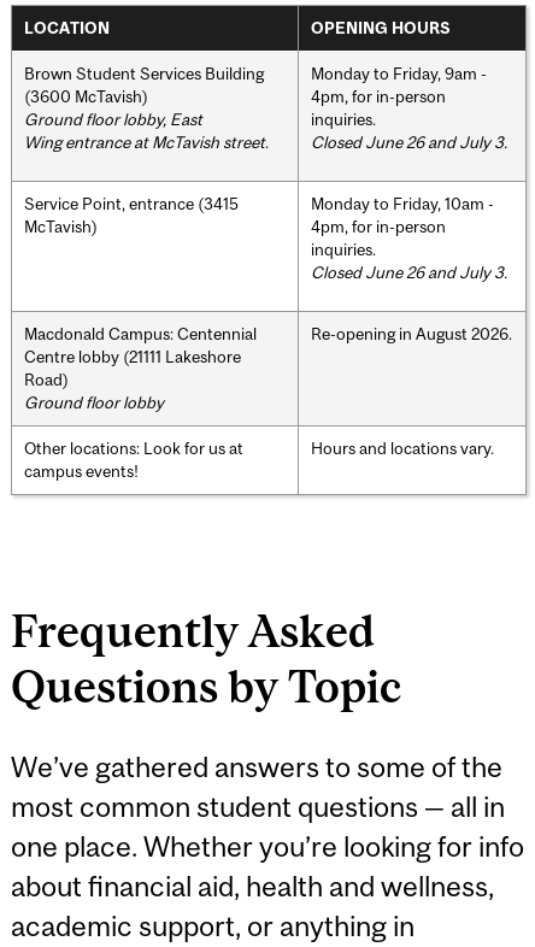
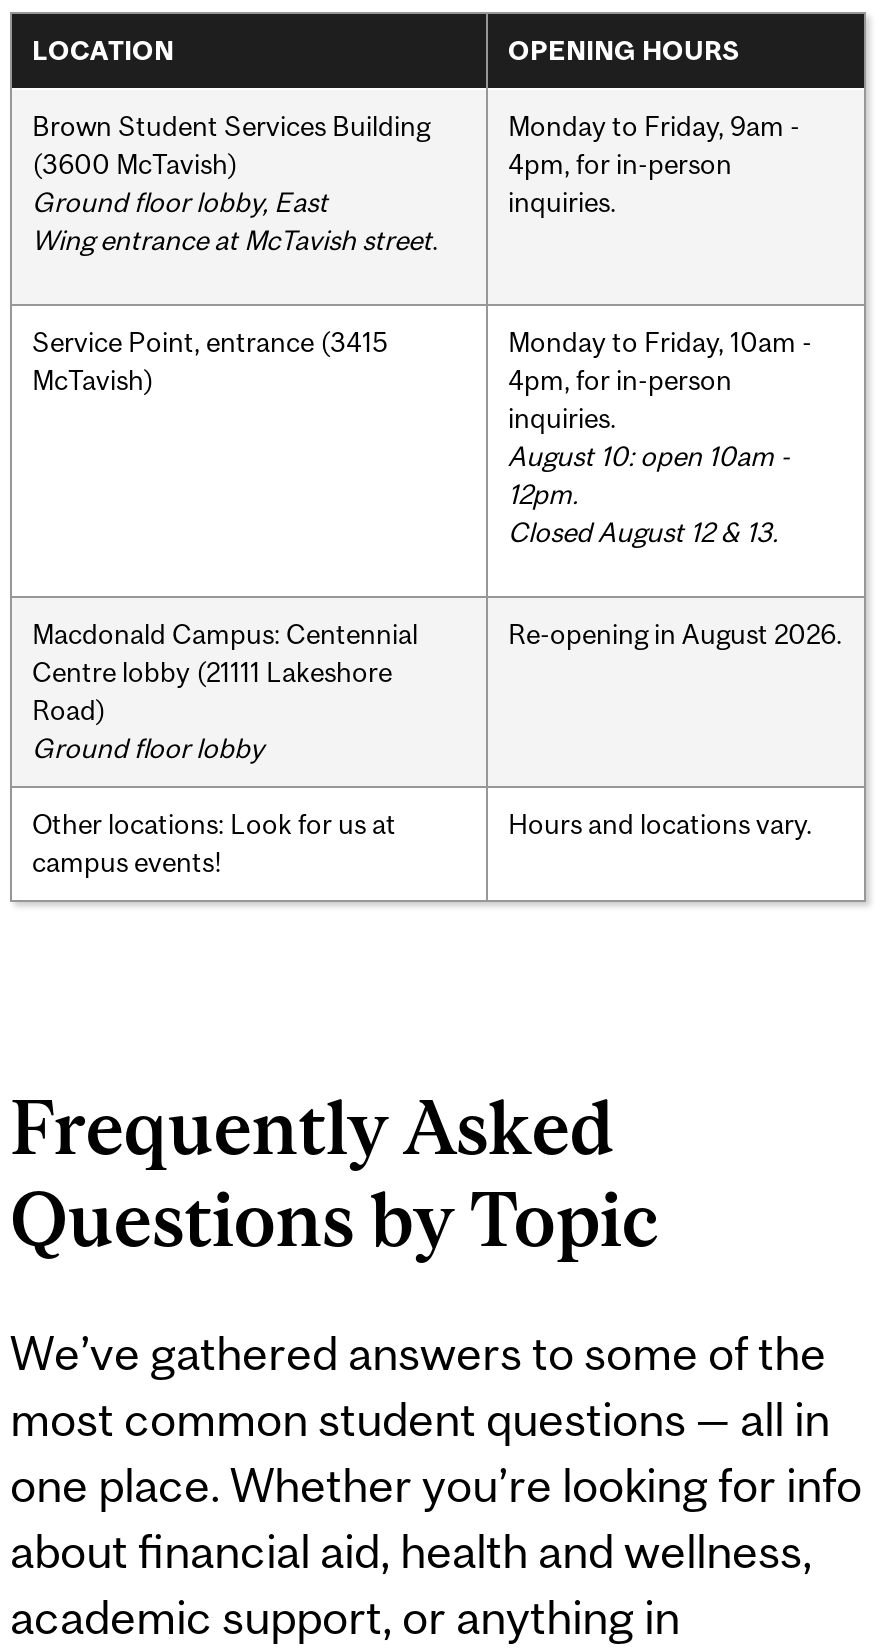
- Closed June 26 and July 3.

- Closed June 26 and July 3.
+ August 10: open 10am -
+ 12pm.
+ Closed August 12 & 13.
